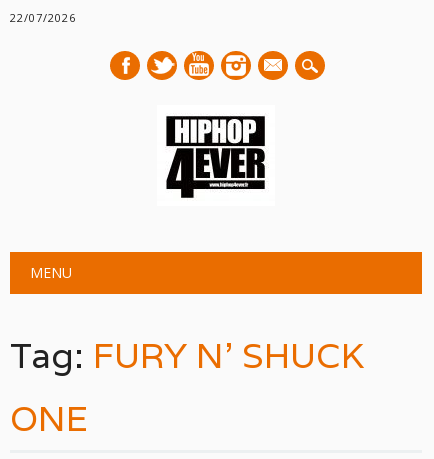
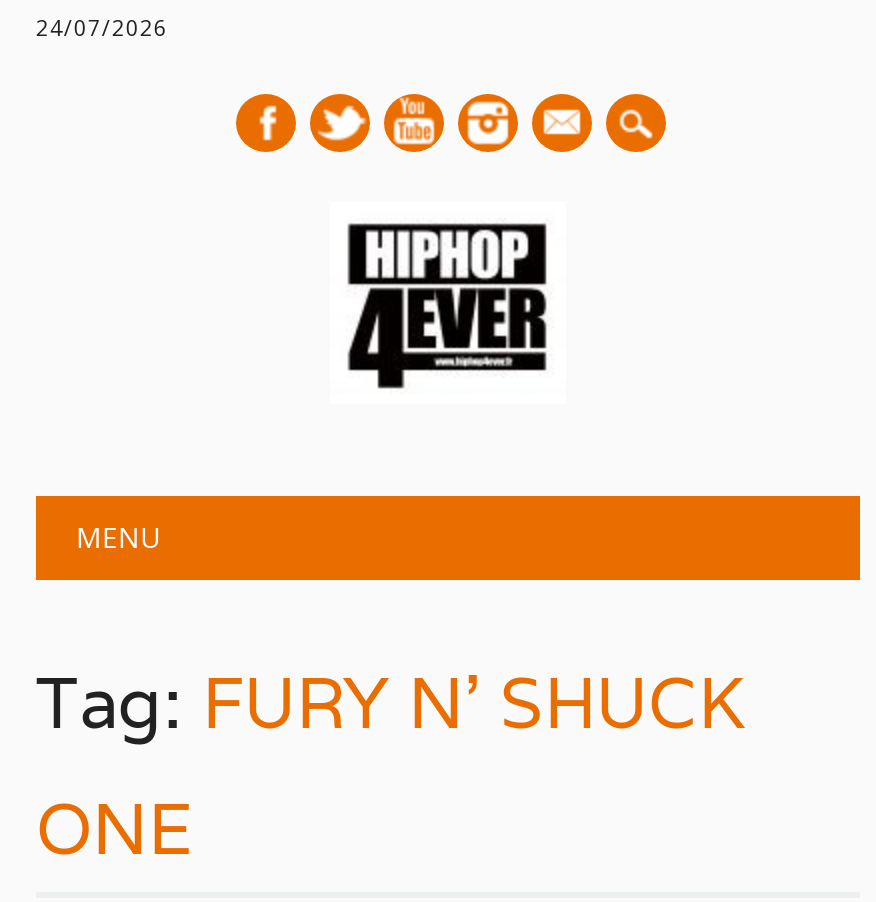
- 22/07/2026
+ 24/07/2026
